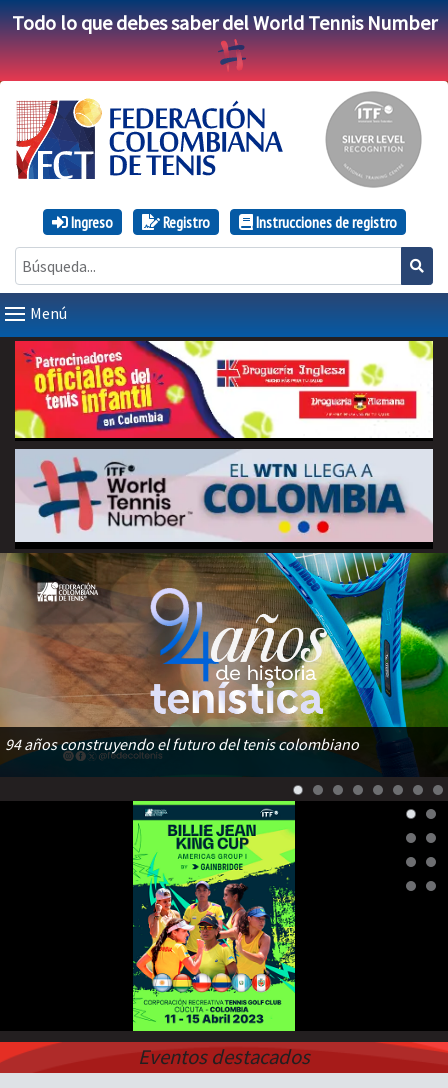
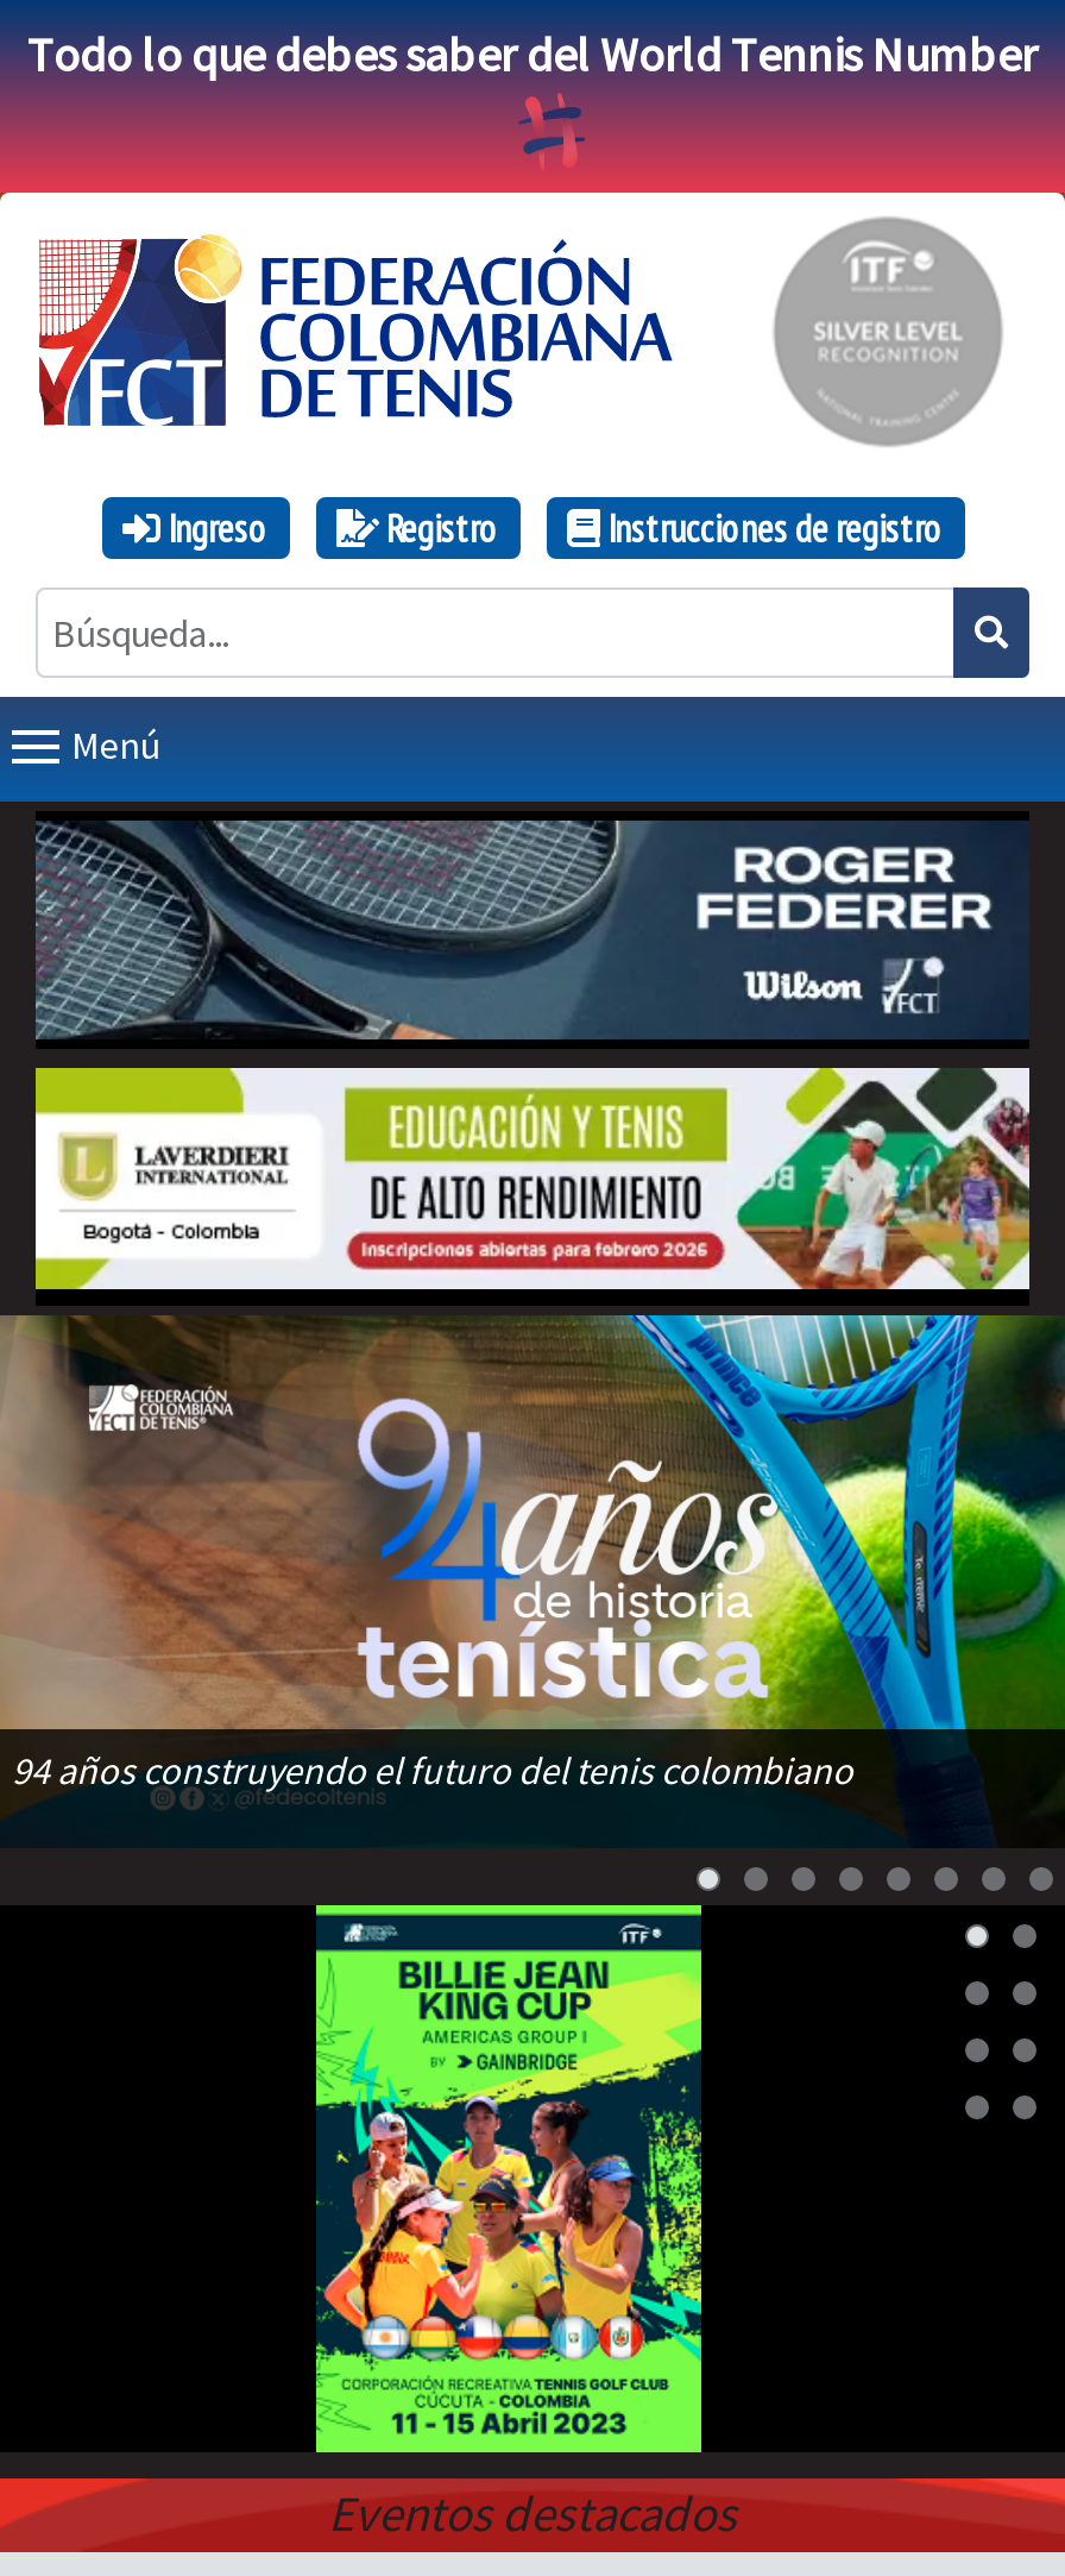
- [image]
+ [image]

- [image]
+ [image]
